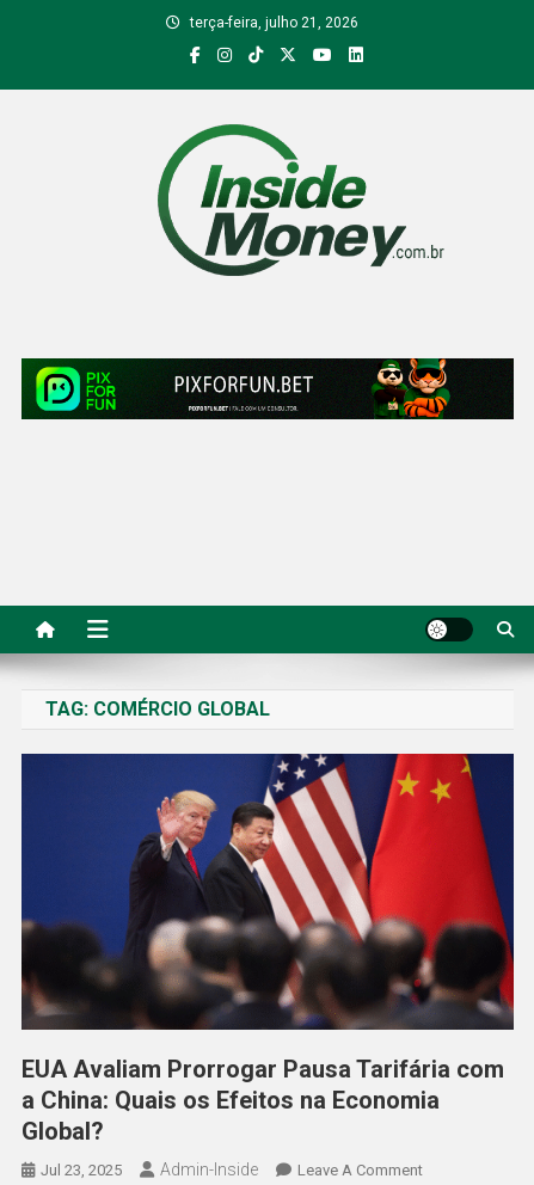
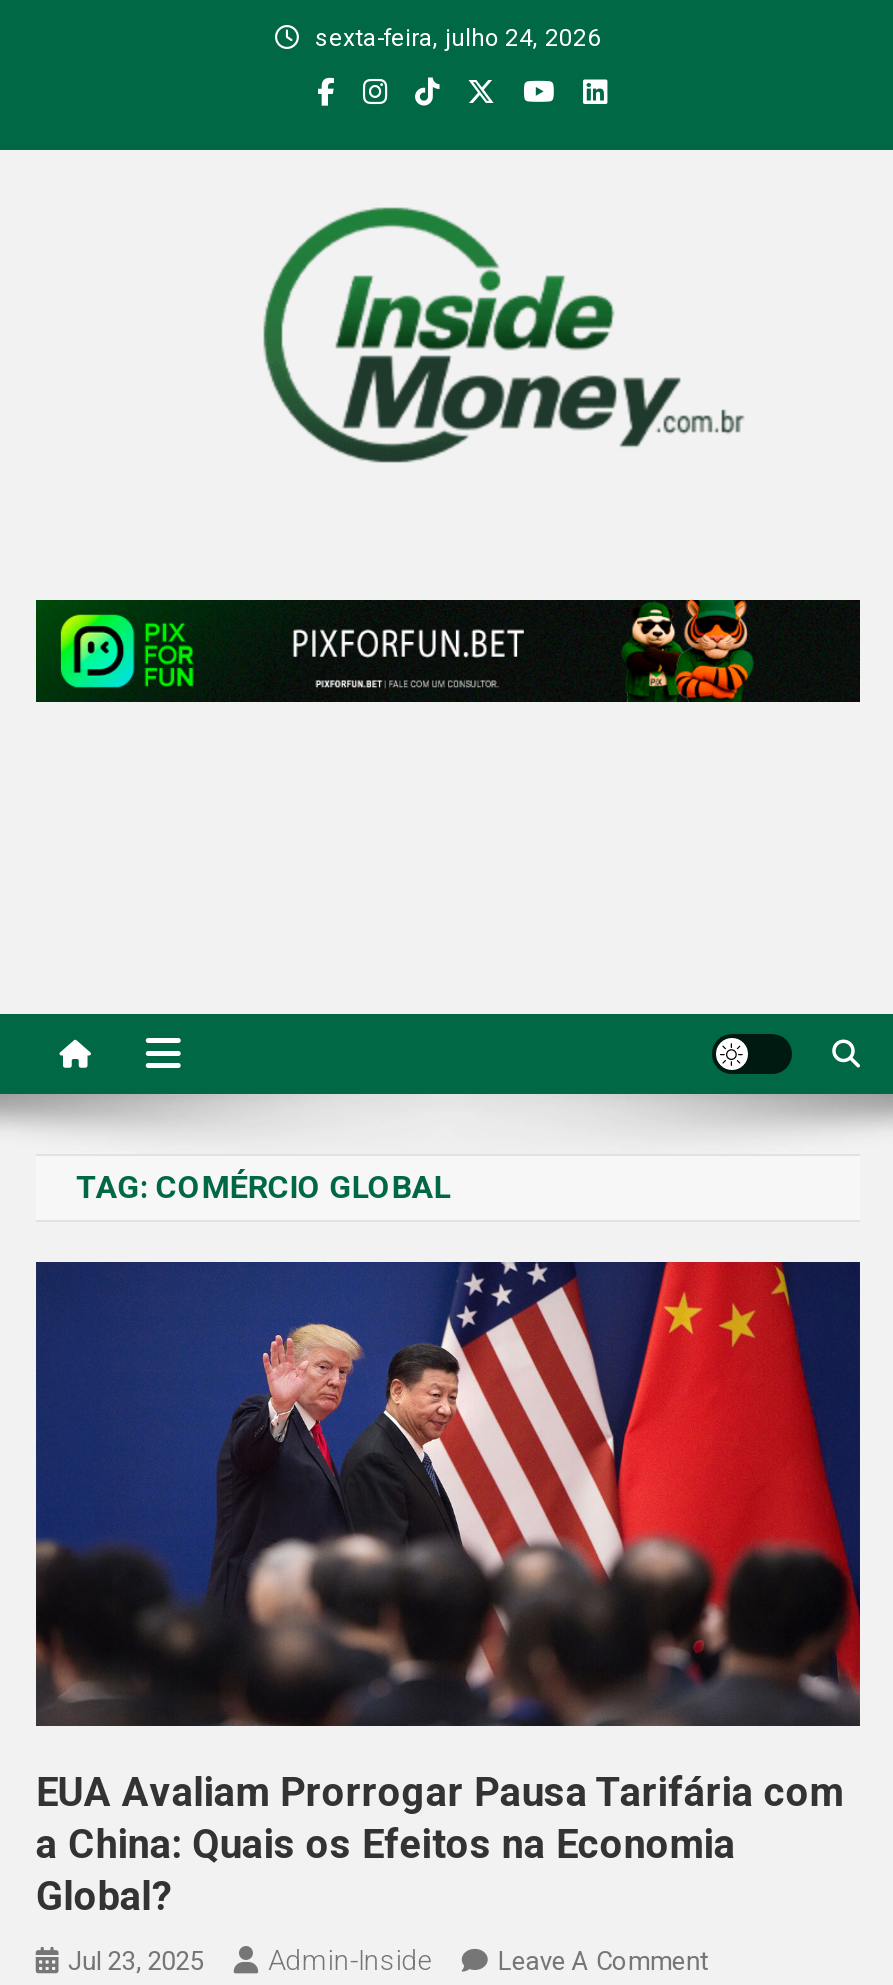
- terça-feira, julho 21, 2026
+ sexta-feira, julho 24, 2026
